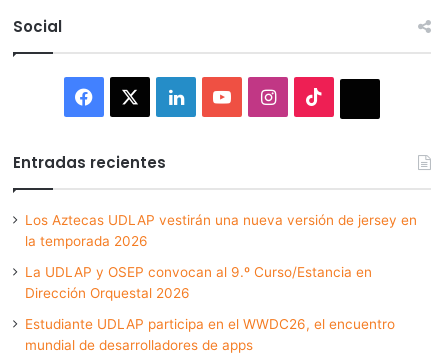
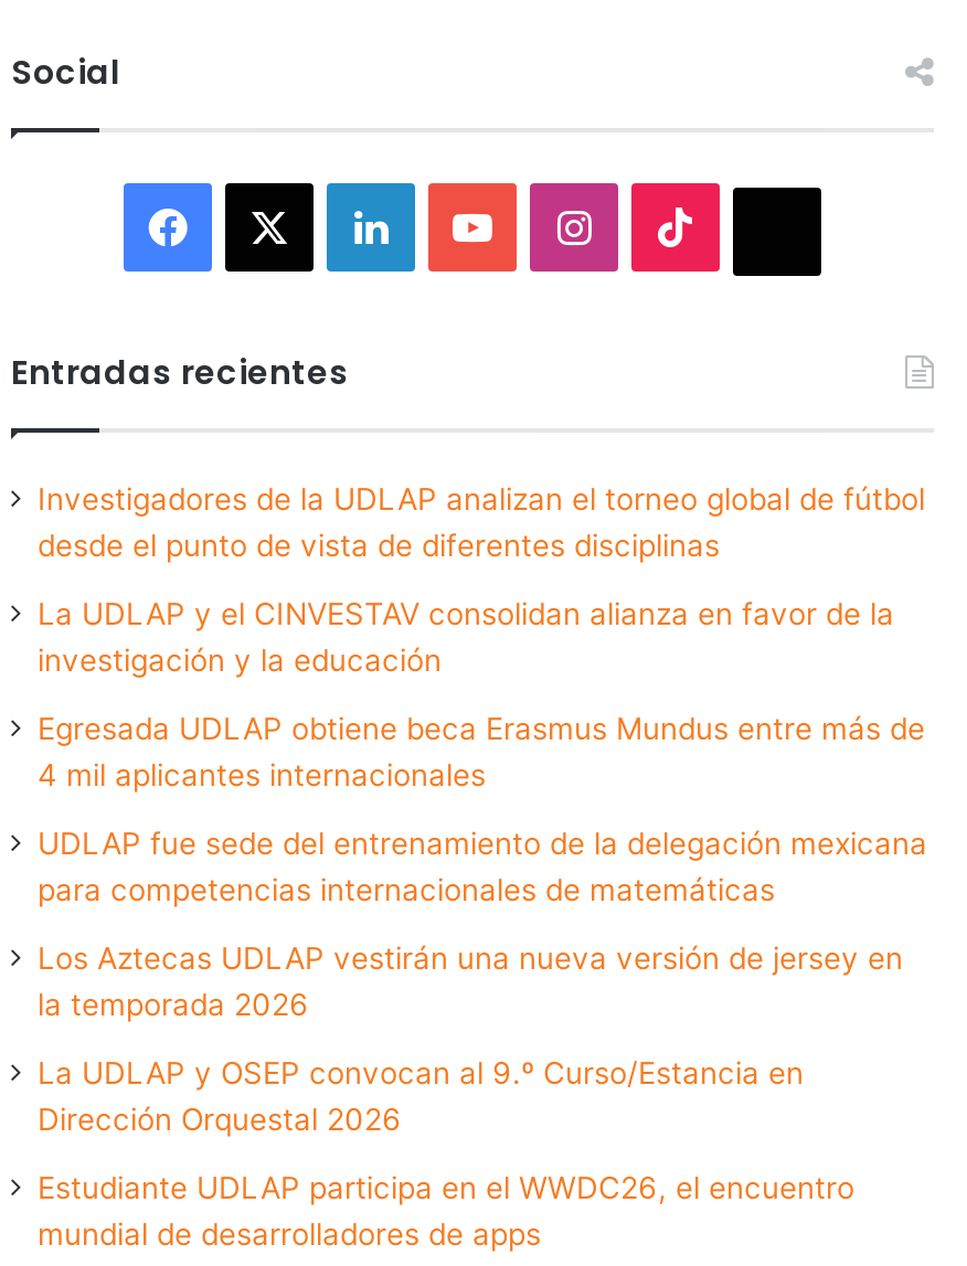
+ Investigadores de la UDLAP analizan el torneo global de fútbol
+ desde el punto de vista de diferentes disciplinas
+ La UDLAP y el CINVESTAV consolidan alianza en favor de la
+ investigación y la educación
+ Egresada UDLAP obtiene beca Erasmus Mundus entre más de
+ 4 mil aplicantes internacionales
+ UDLAP fue sede del entrenamiento de la delegación mexicana
+ para competencias internacionales de matemáticas
